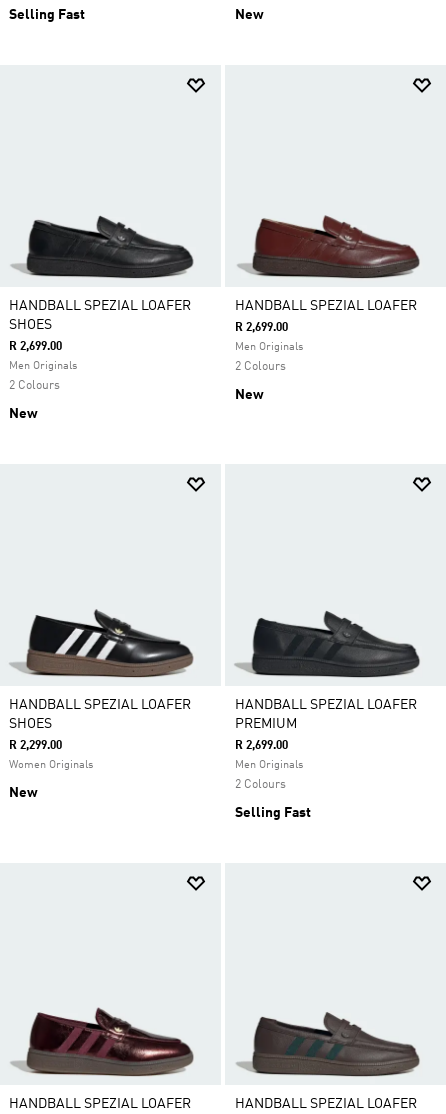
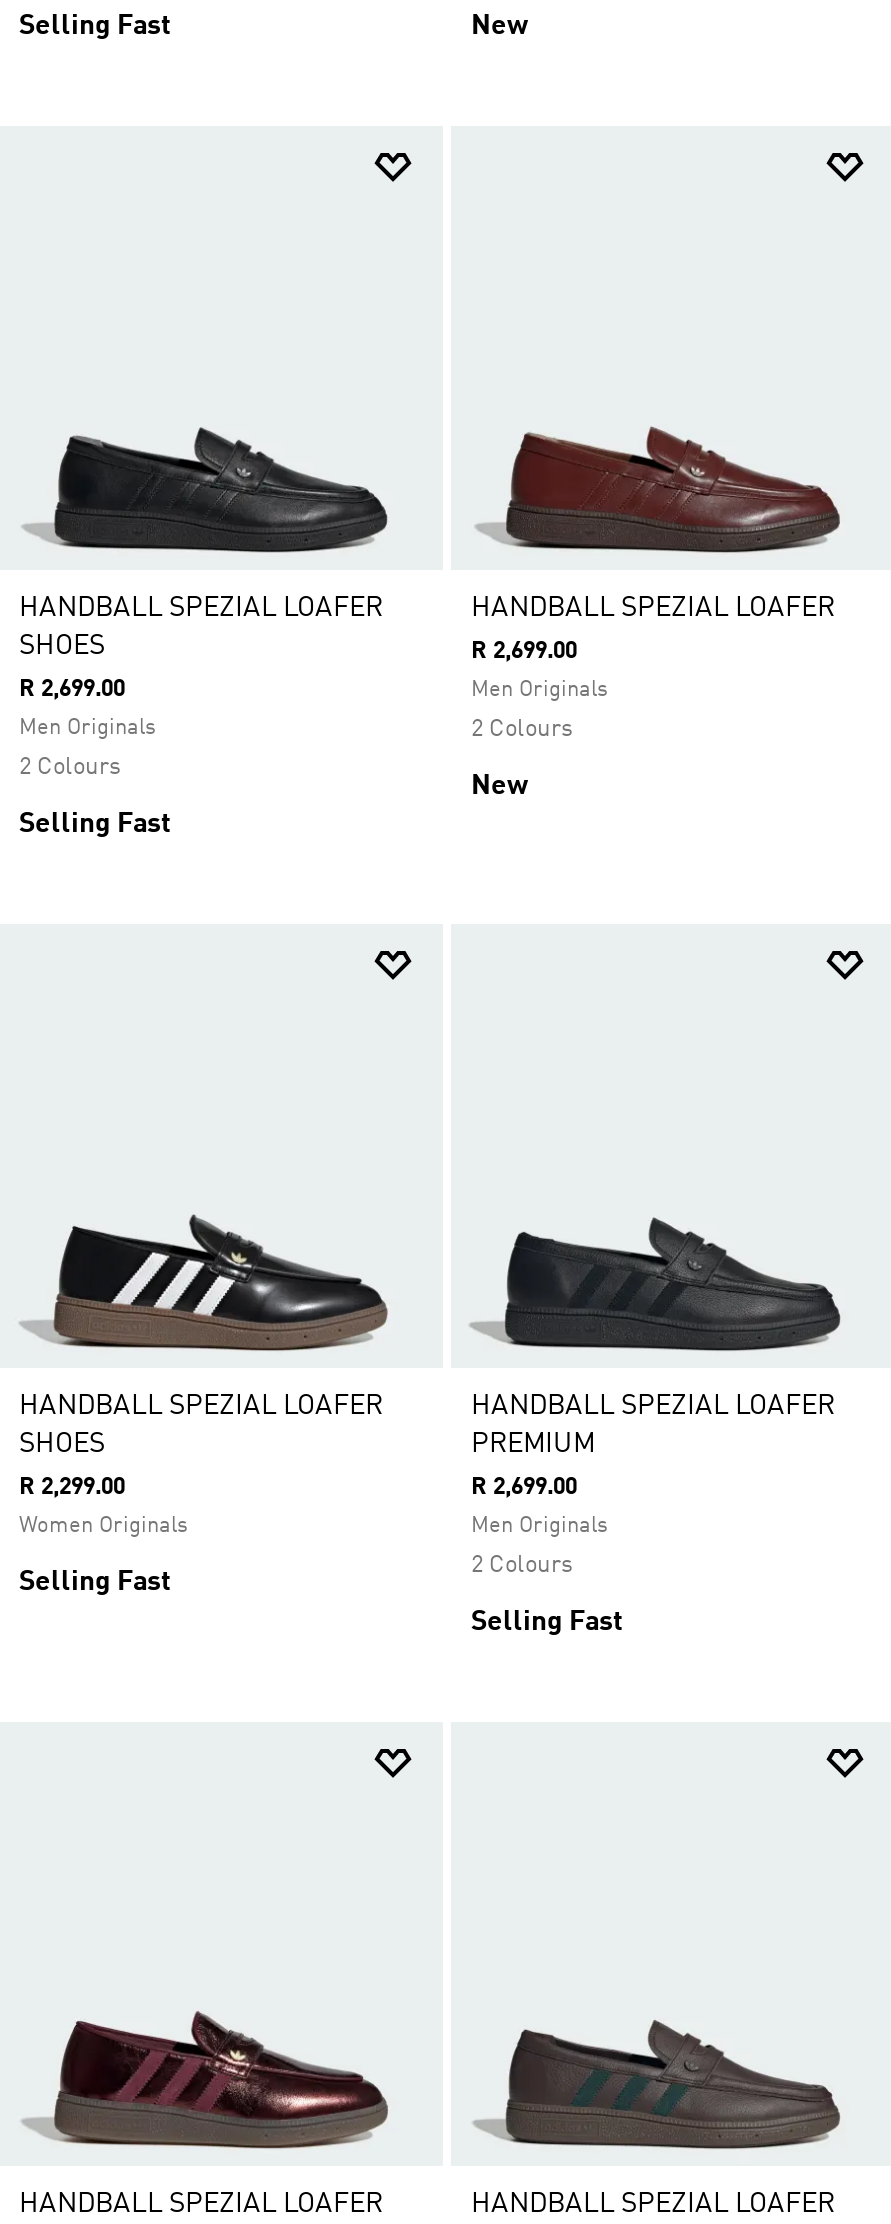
- New
+ Selling Fast

- New
+ Selling Fast
